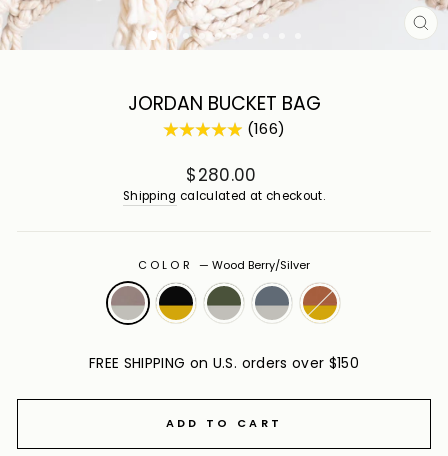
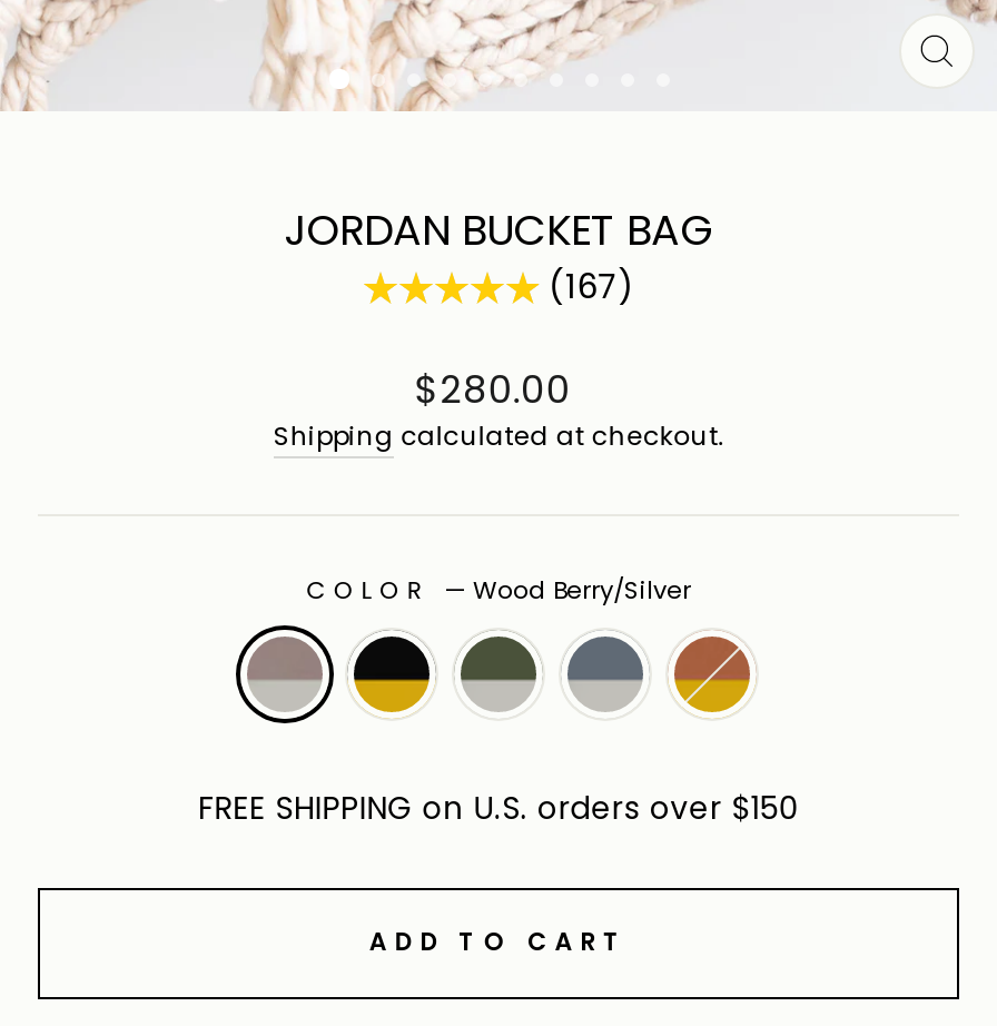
- (166)
+ (167)
